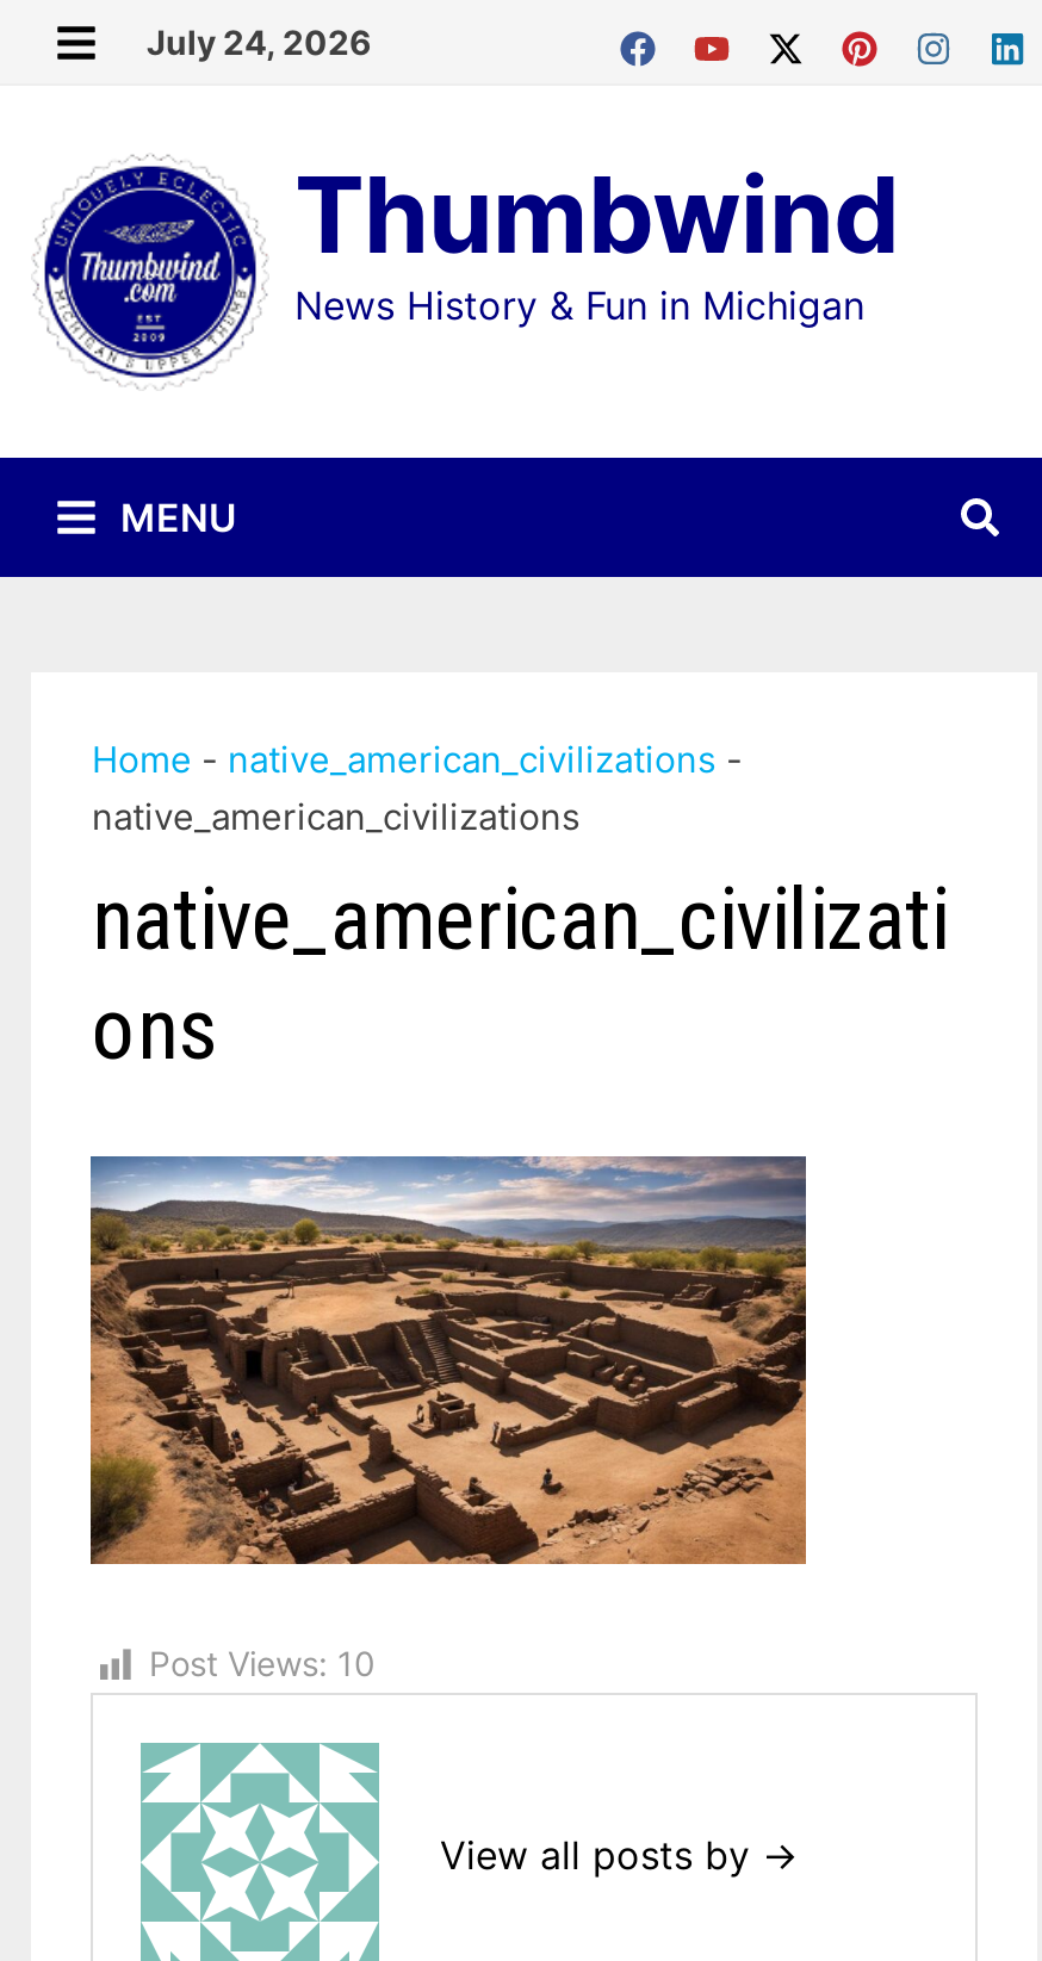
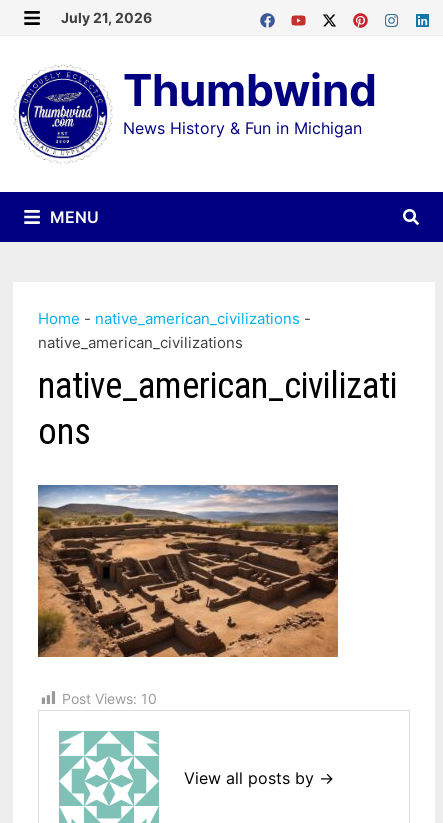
- July 24, 2026
+ July 21, 2026
